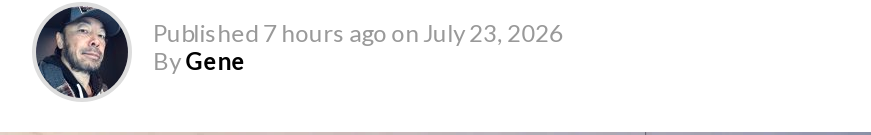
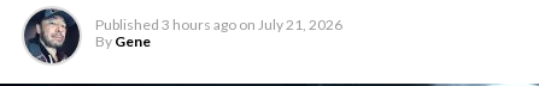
- Published 7 hours ago on July 23, 2026
+ Published 3 hours ago on July 21, 2026
